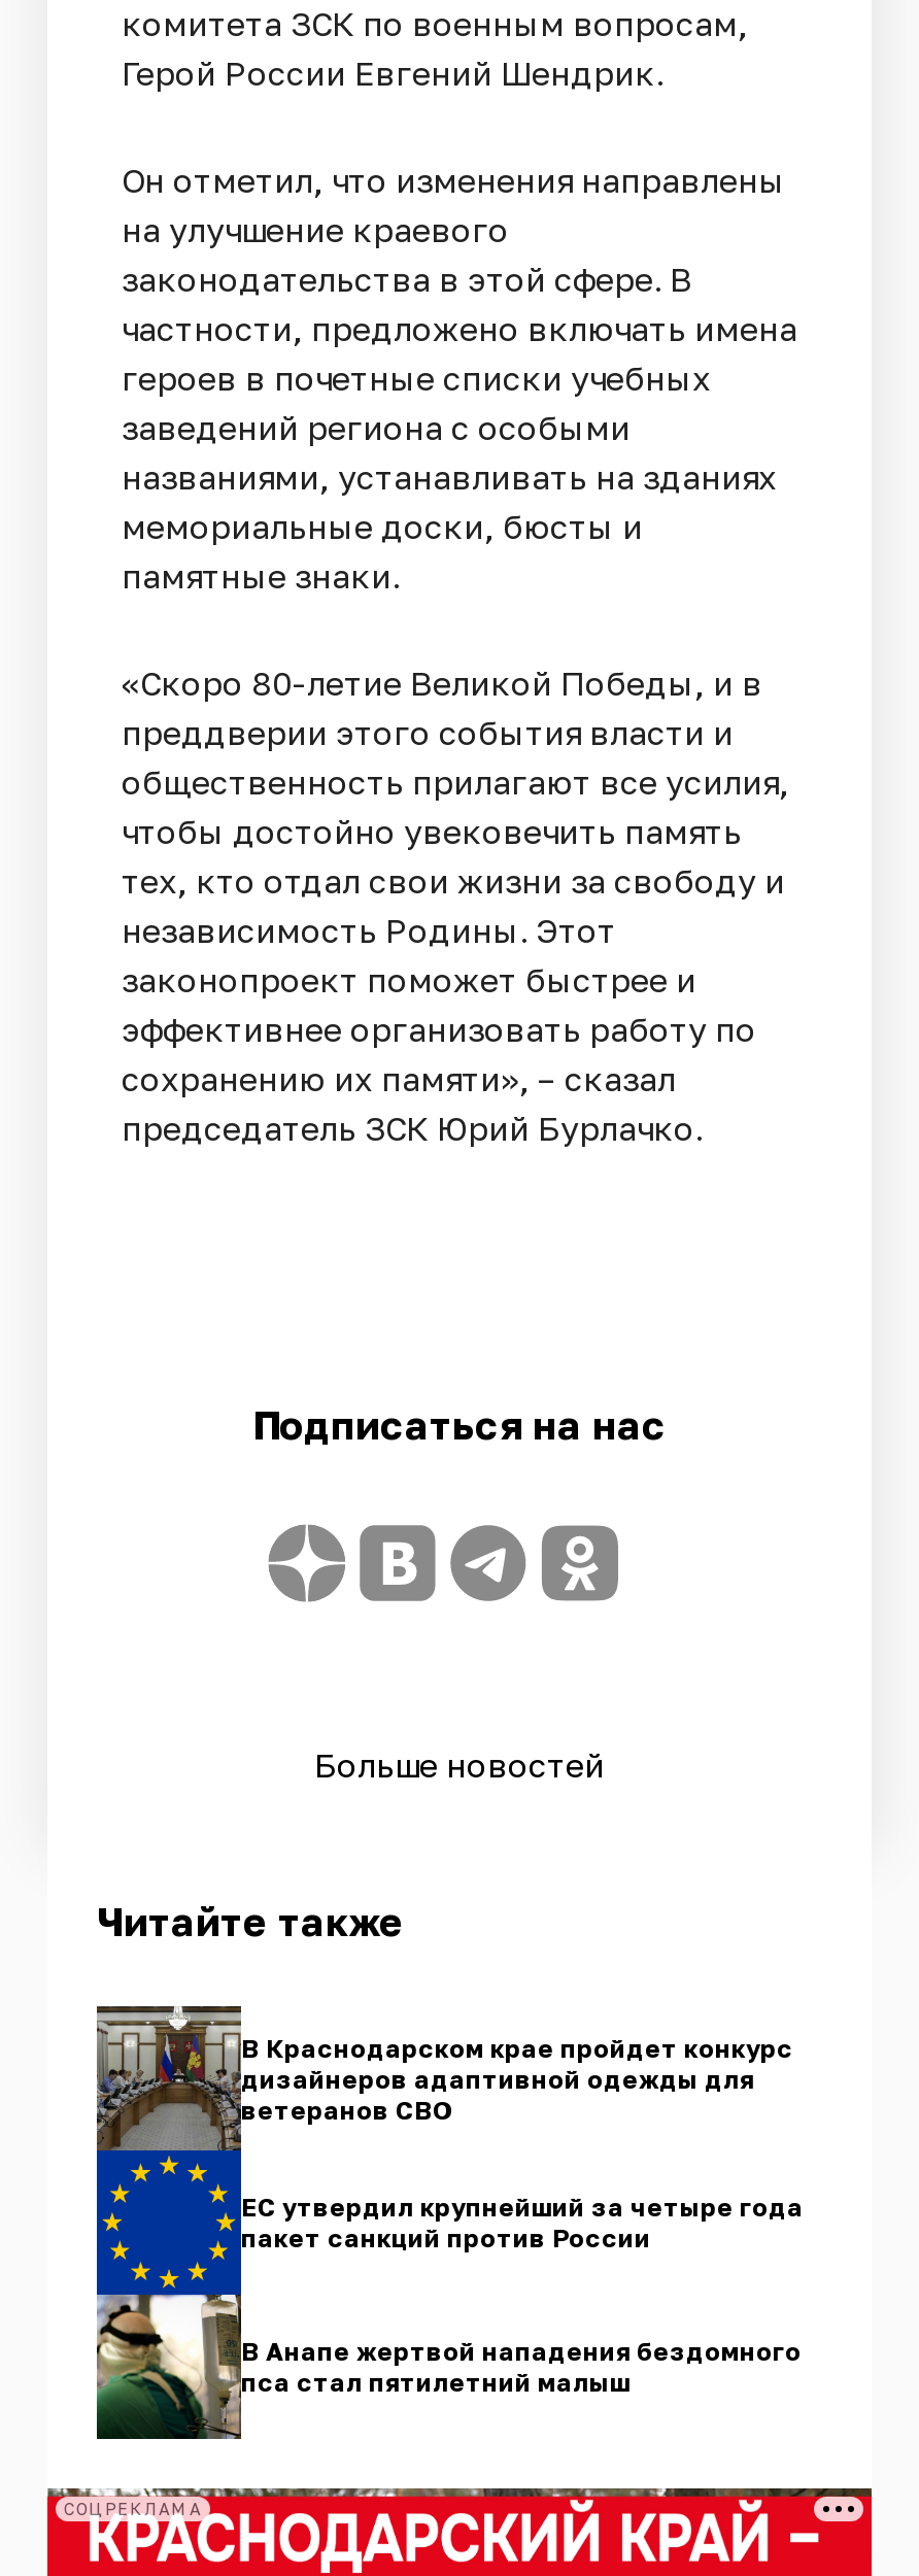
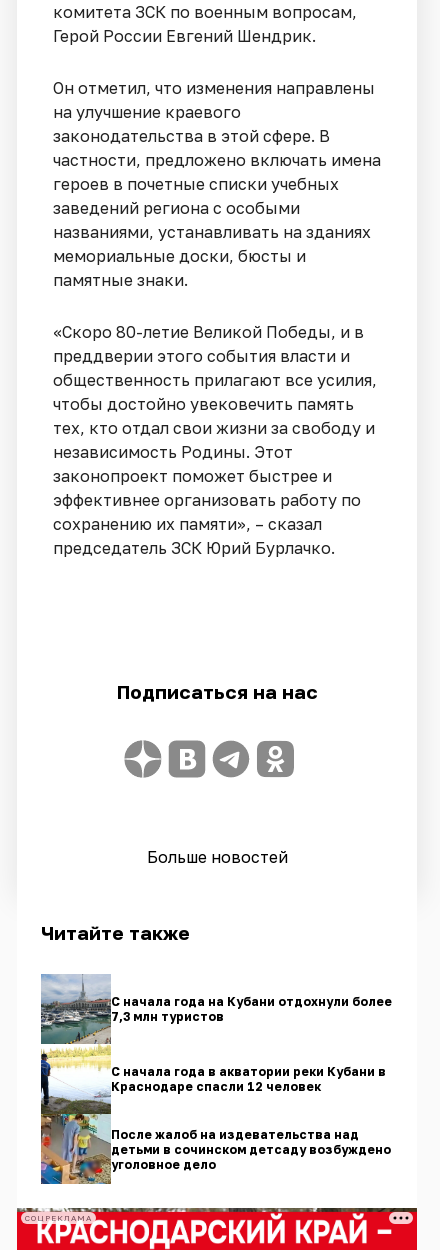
- [image]
- В Краснодарском крае пройдет конкурс
- дизайнеров адаптивной одежды для
- ветеранов СВО
+ [image]
+ С начала года на Кубани отдохнули более
+ 7,3 млн туристов

- ЕС утвердил крупнейший за четыре года
- пакет санкций против России
+ С начала года в акватории реки Кубани в
+ Краснодаре спасли 12 человек

- В Анапе жертвой нападения бездомного
- пса стал пятилетний малыш
+ После жалоб на издевательства над
+ детьми в сочинском детсаду возбуждено
+ уголовное дело
